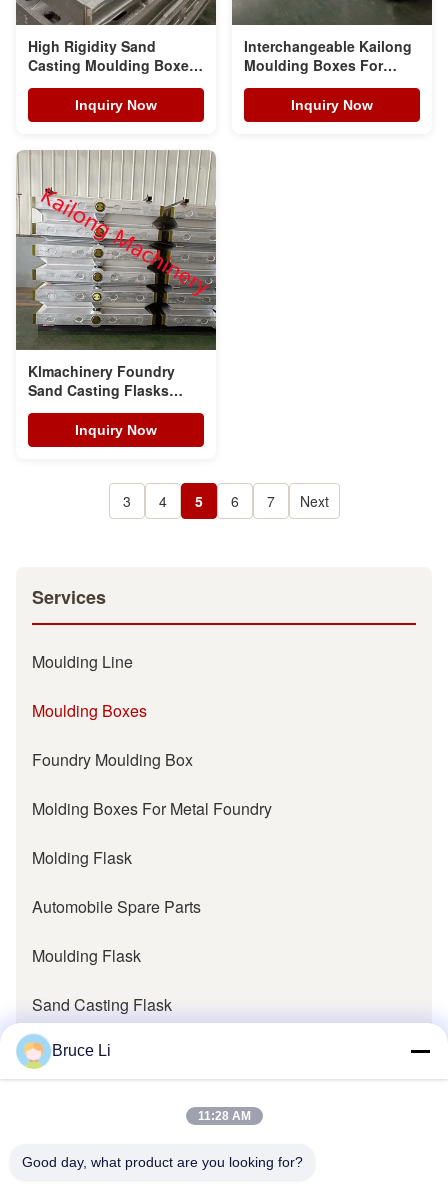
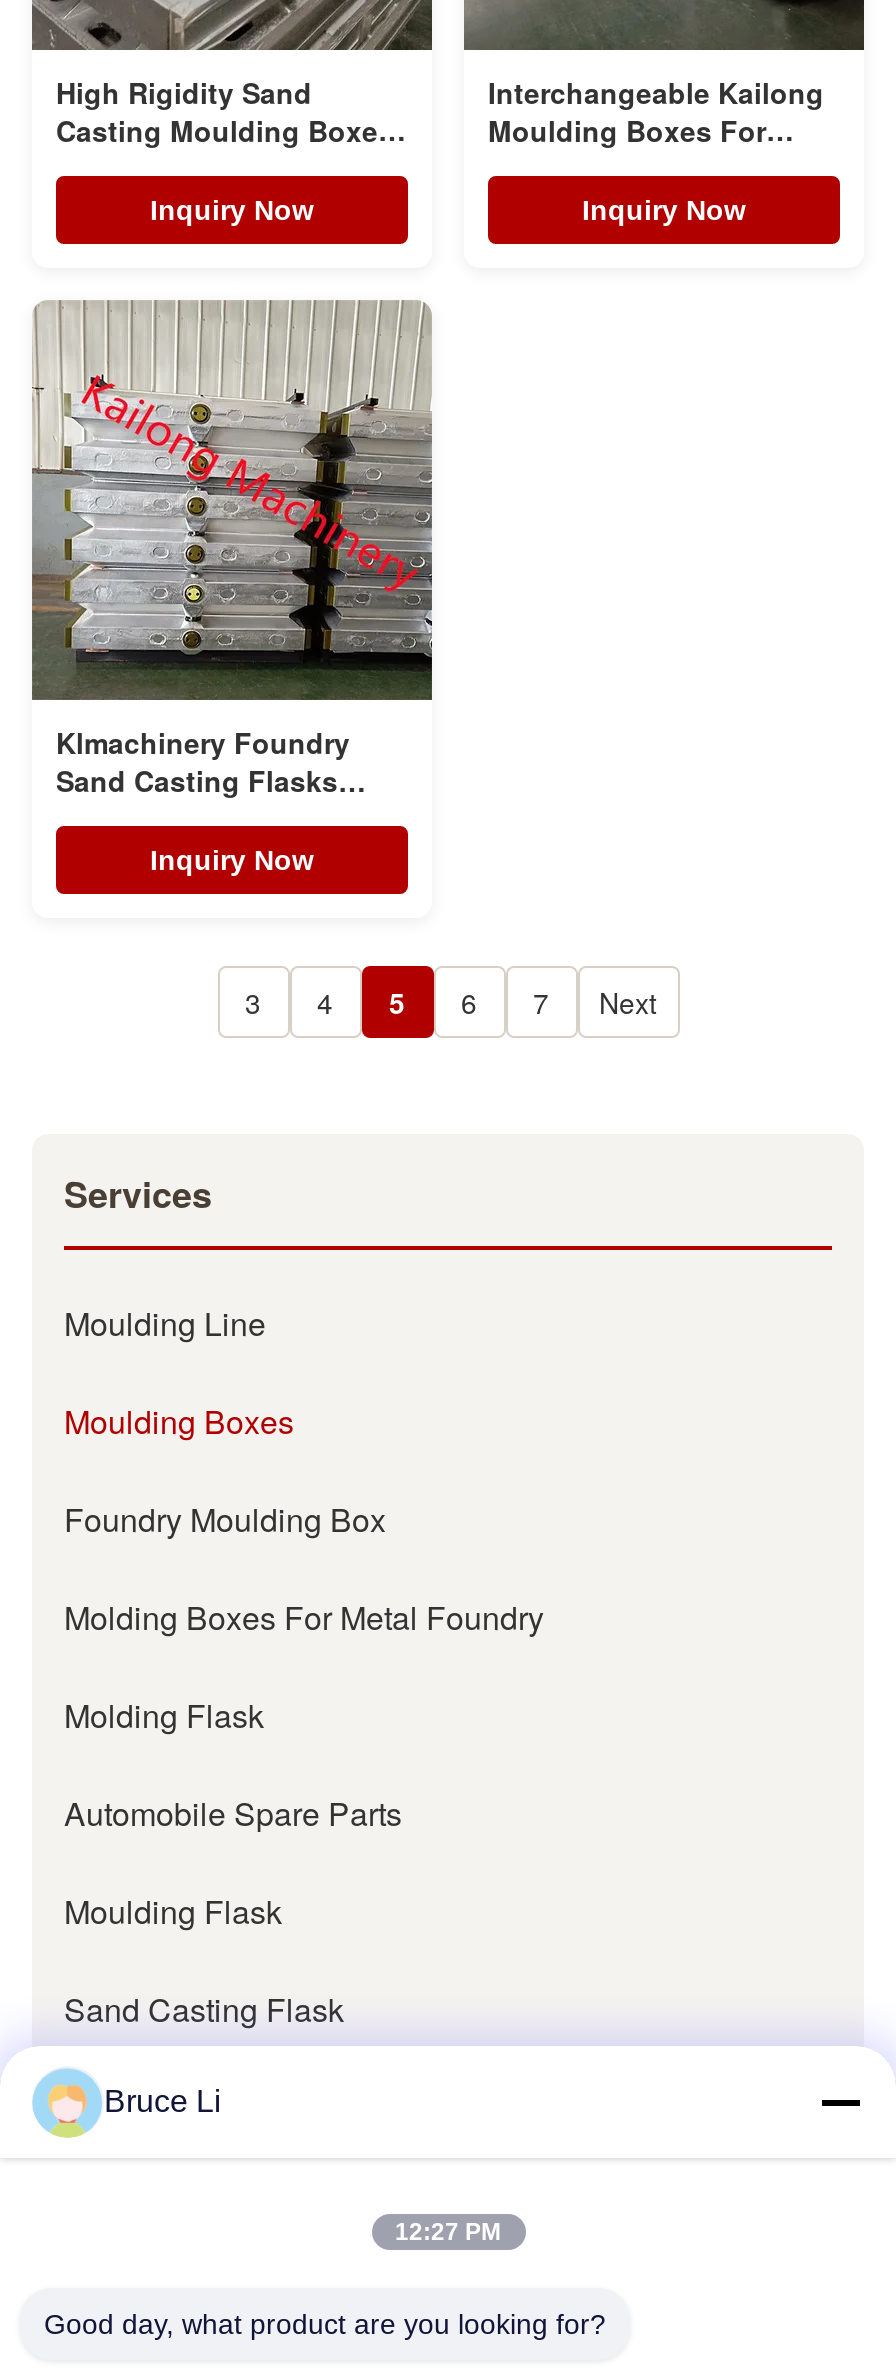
- 11:28 AM
+ 12:27 PM
